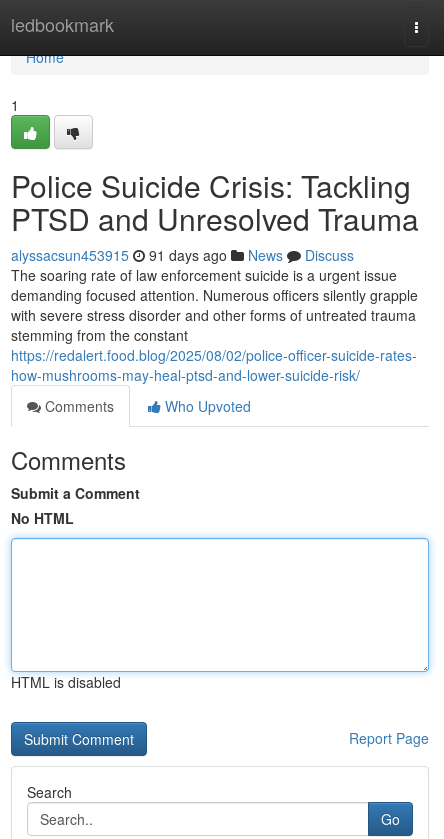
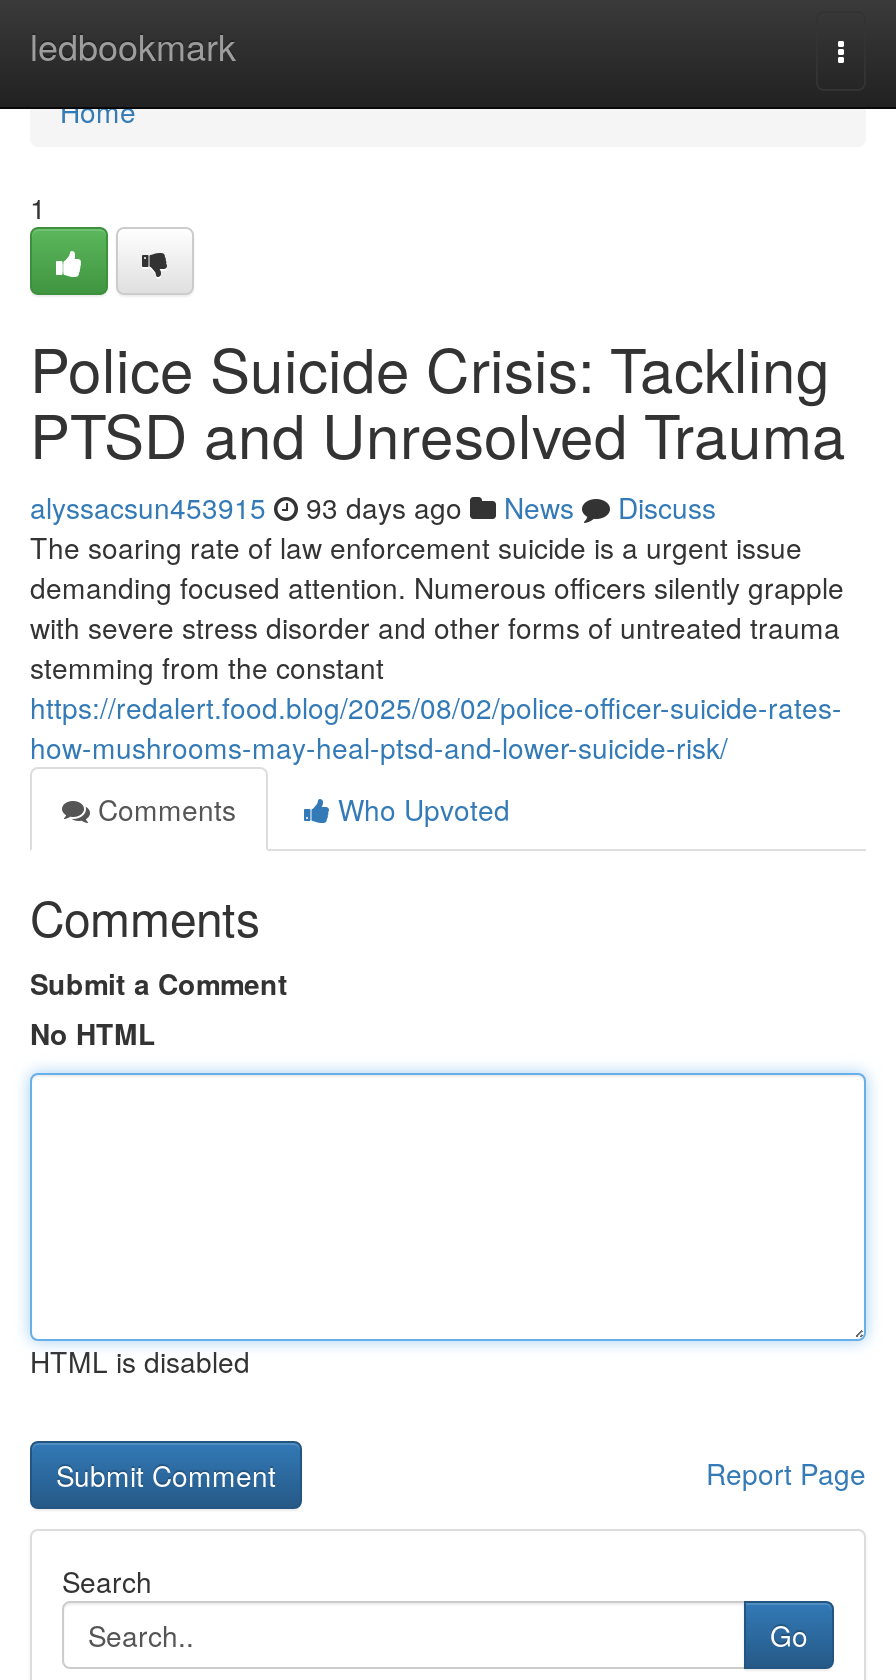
- alyssacsun453915 91 days ago News Discuss
+ alyssacsun453915 93 days ago News Discuss
